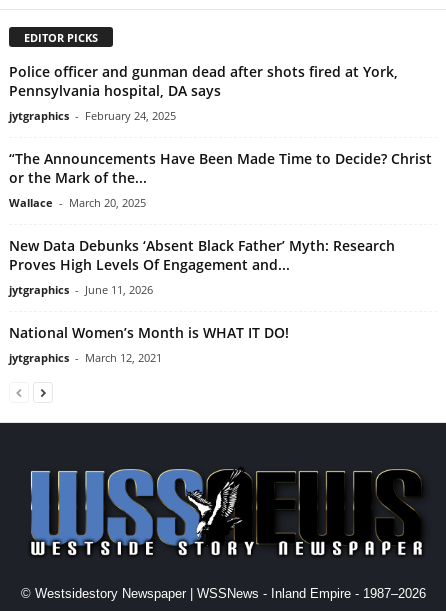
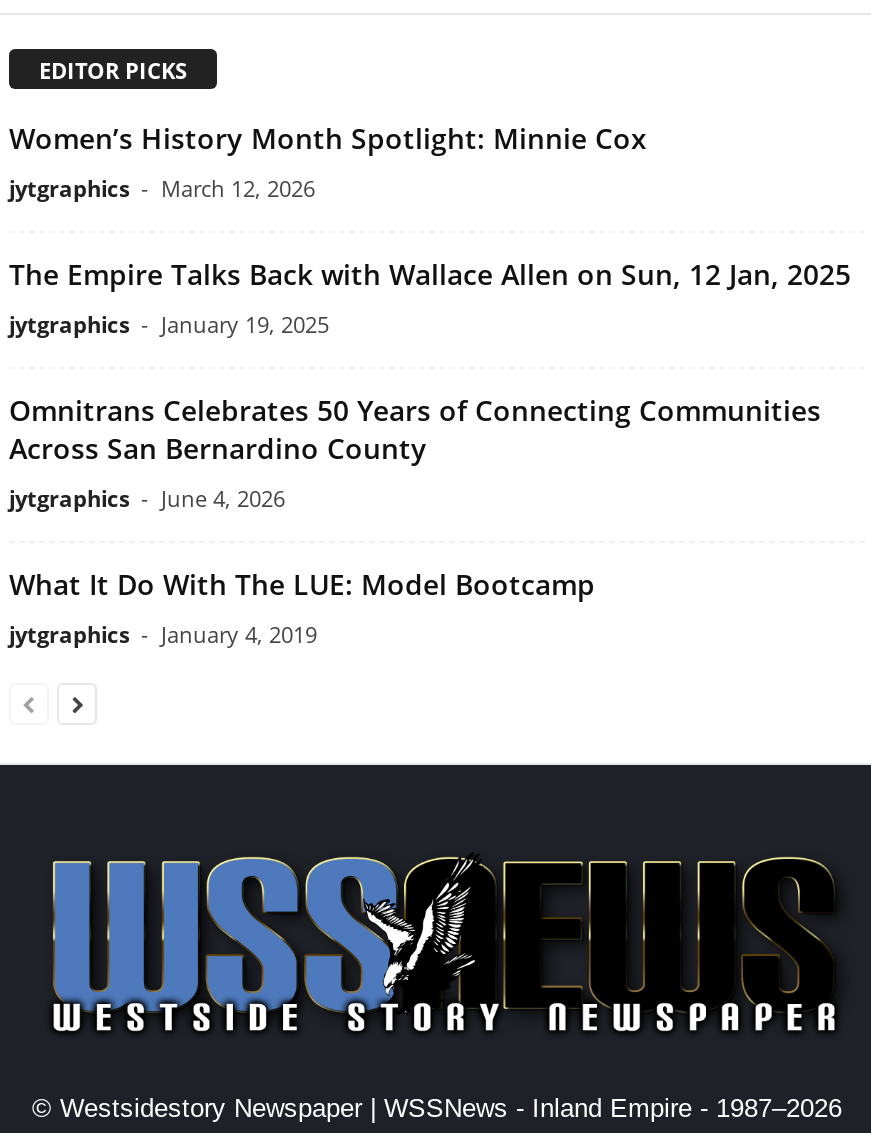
- Police officer and gunman dead after shots fired at York,
- Pennsylvania hospital, DA says
- jytgraphics - February 24, 2025
+ Women’s History Month Spotlight: Minnie Cox
+ jytgraphics - March 12, 2026

- “The Announcements Have Been Made Time to Decide? Christ
- or the Mark of the...
- Wallace - March 20, 2025
+ The Empire Talks Back with Wallace Allen on Sun, 12 Jan, 2025
+ jytgraphics - January 19, 2025

- New Data Debunks ‘Absent Black Father’ Myth: Research
- Proves High Levels Of Engagement and...
- jytgraphics - June 11, 2026
+ Omnitrans Celebrates 50 Years of Connecting Communities
+ Across San Bernardino County
+ jytgraphics - June 4, 2026

- National Women’s Month is WHAT IT DO!
- jytgraphics - March 12, 2021
+ What It Do With The LUE: Model Bootcamp
+ jytgraphics - January 4, 2019
